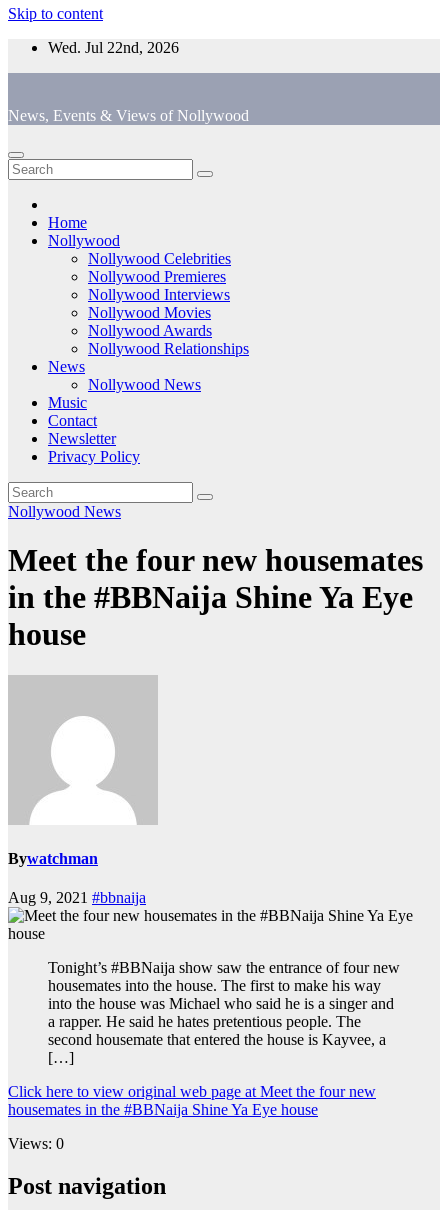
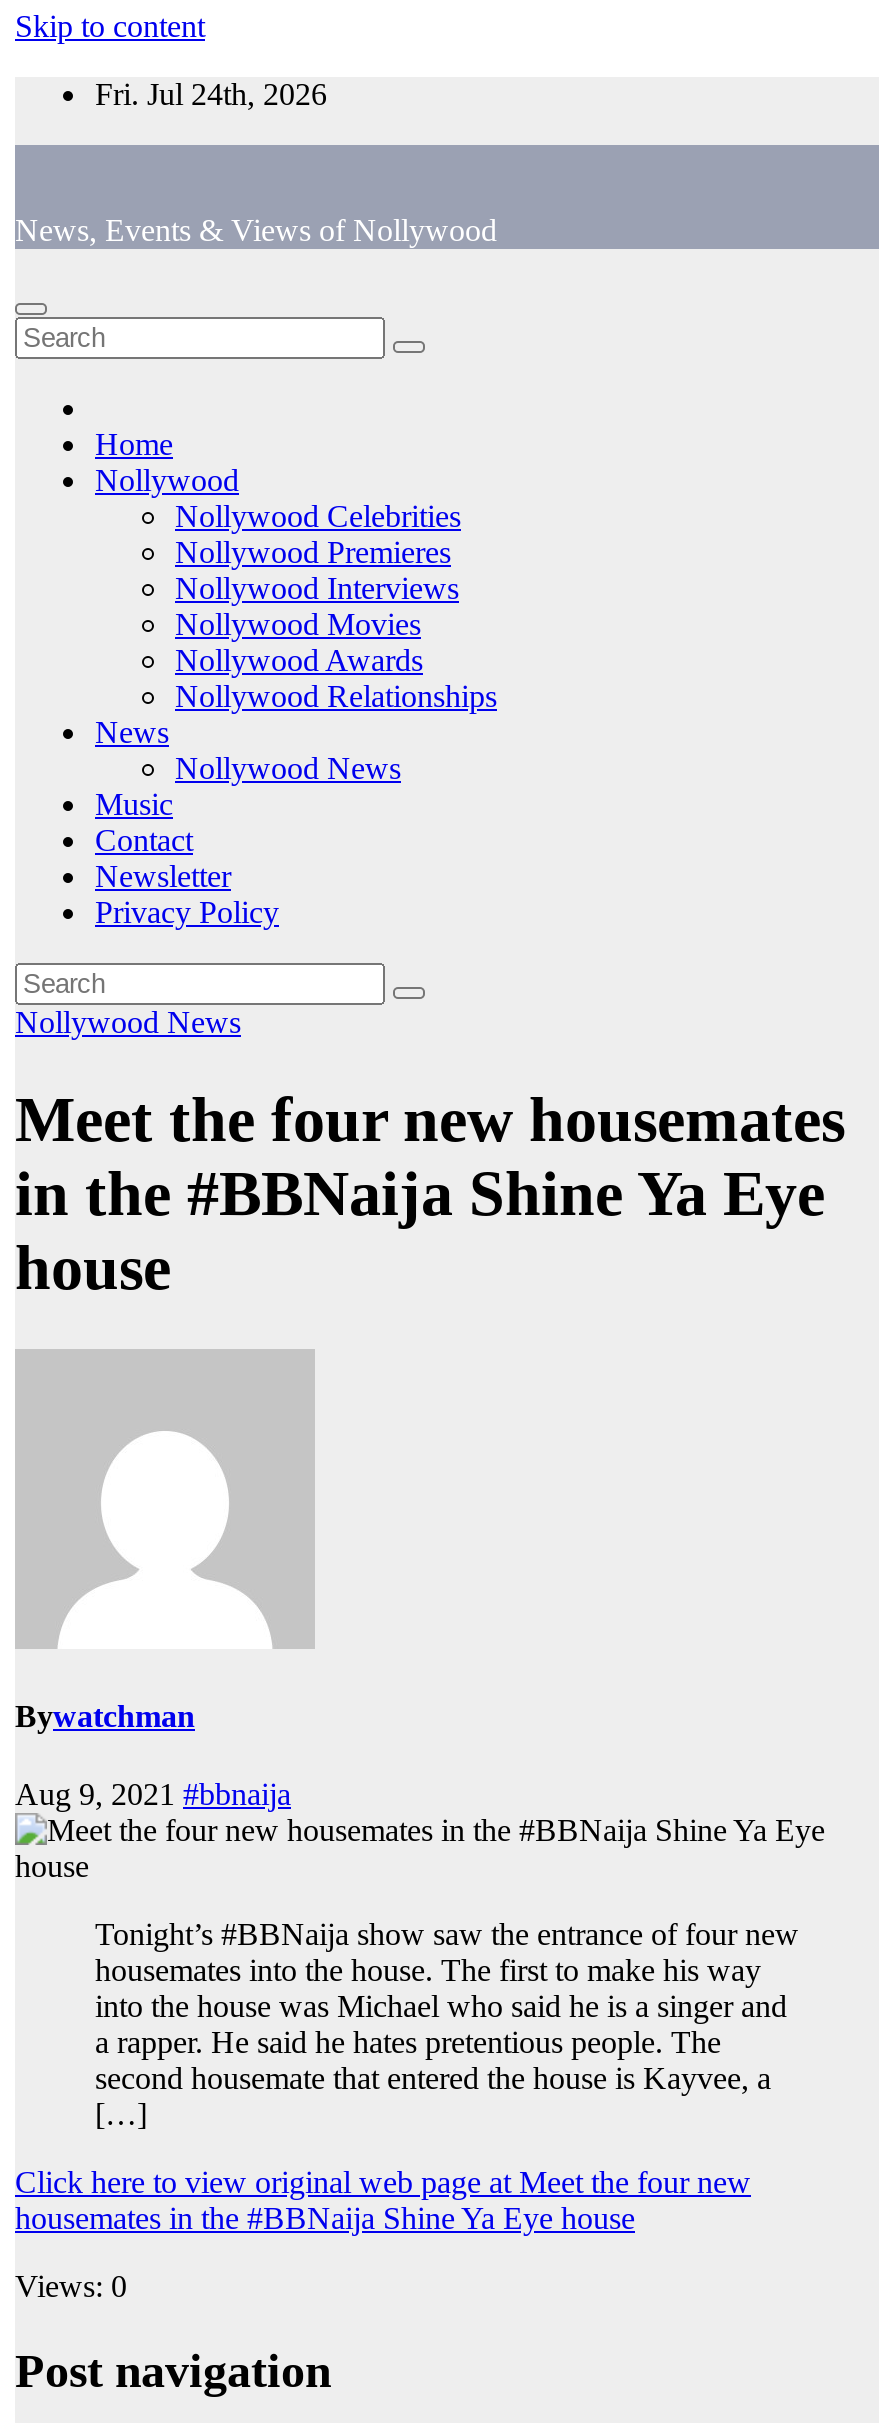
- Wed. Jul 22nd, 2026
+ Fri. Jul 24th, 2026
